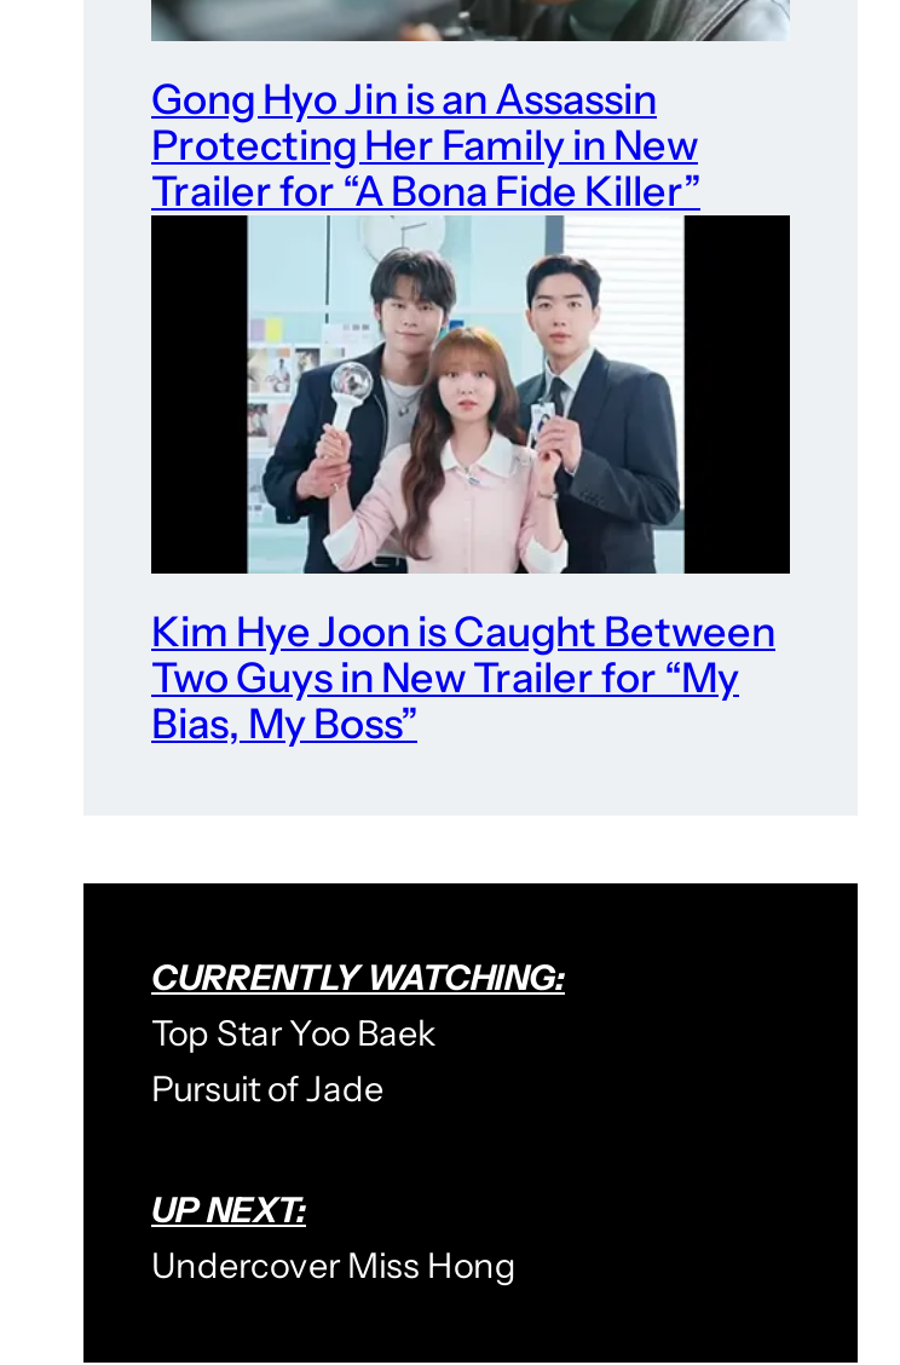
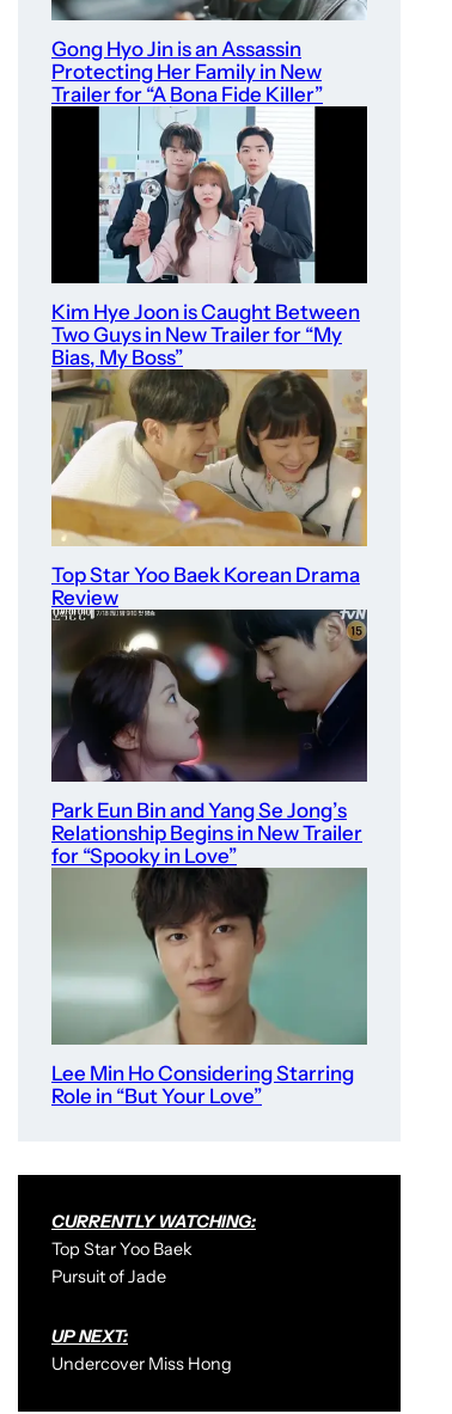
+ [image]
+ Top Star Yoo Baek Korean Drama
+ Review

+ [image]
+ Park Eun Bin and Yang Se Jong’s
+ Relationship Begins in New Trailer
+ for “Spooky in Love”

+ [image]
+ Lee Min Ho Considering Starring
+ Role in “But Your Love”
